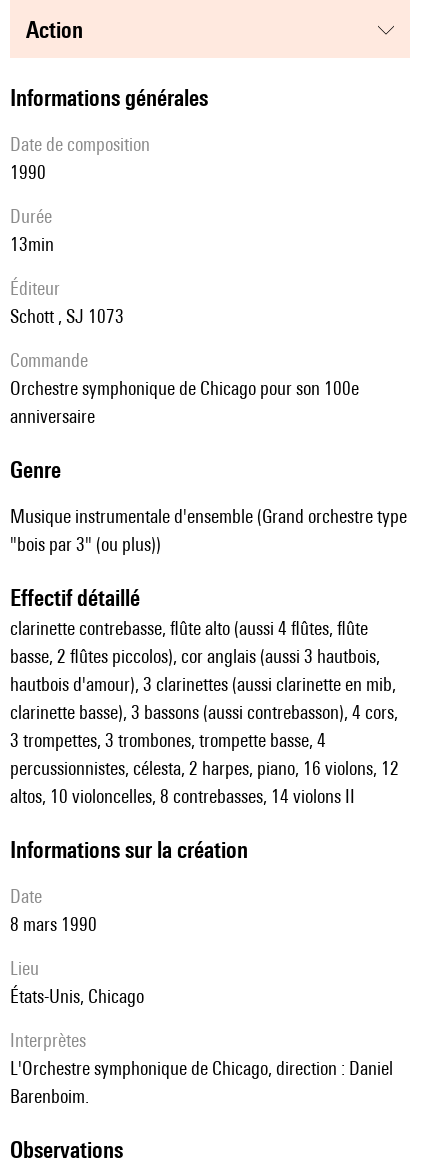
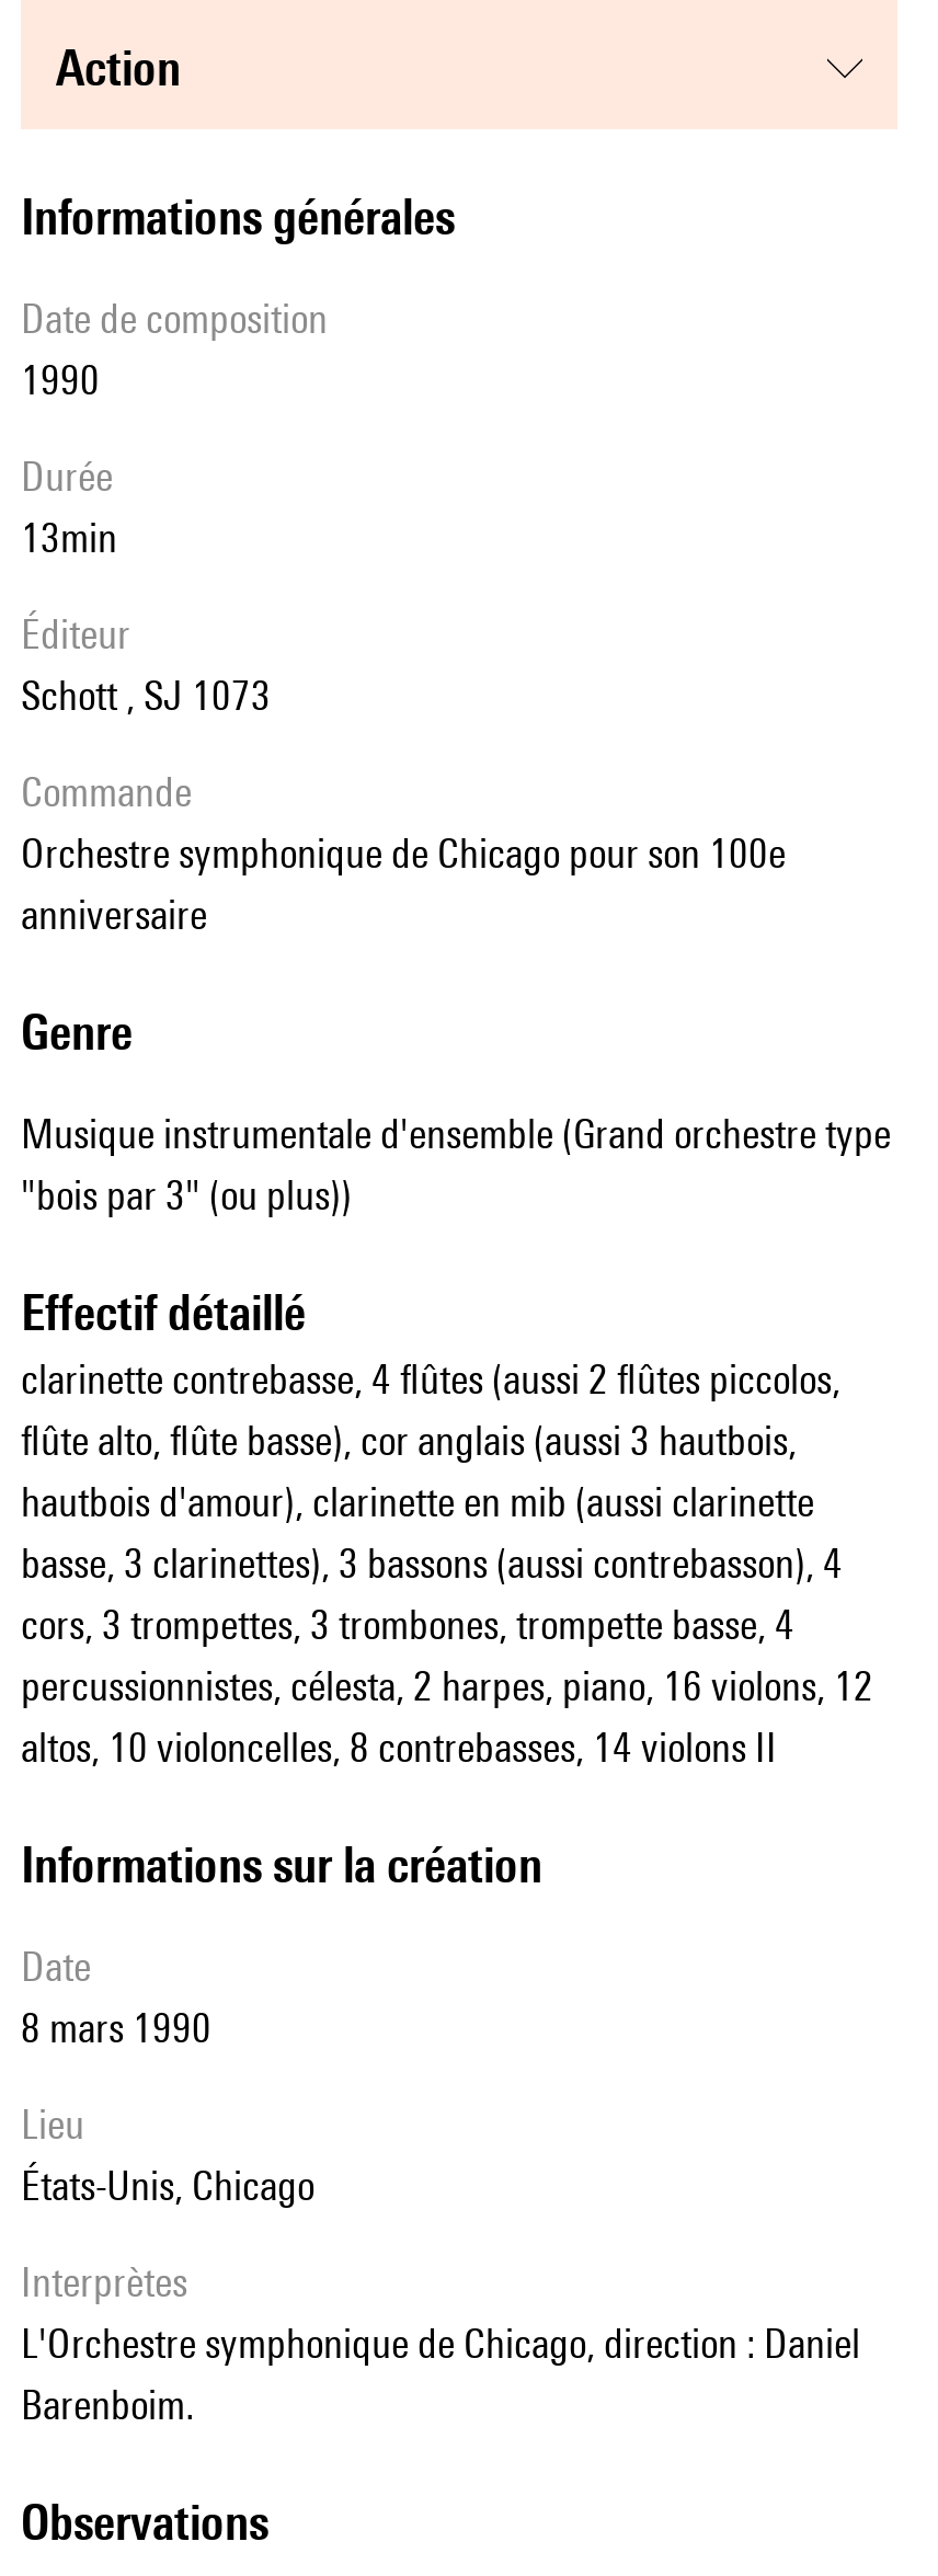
- clarinette contrebasse, flûte alto (aussi 4 flûtes, flûte
- basse, 2 flûtes piccolos), cor anglais (aussi 3 hautbois,
- hautbois d'amour), 3 clarinettes (aussi clarinette en mib,
- clarinette basse), 3 bassons (aussi contrebasson), 4 cors,
- 3 trompettes, 3 trombones, trompette basse, 4
+ clarinette contrebasse, 4 flûtes (aussi 2 flûtes piccolos,
+ flûte alto, flûte basse), cor anglais (aussi 3 hautbois,
+ hautbois d'amour), clarinette en mib (aussi clarinette
+ basse, 3 clarinettes), 3 bassons (aussi contrebasson), 4
+ cors, 3 trompettes, 3 trombones, trompette basse, 4
